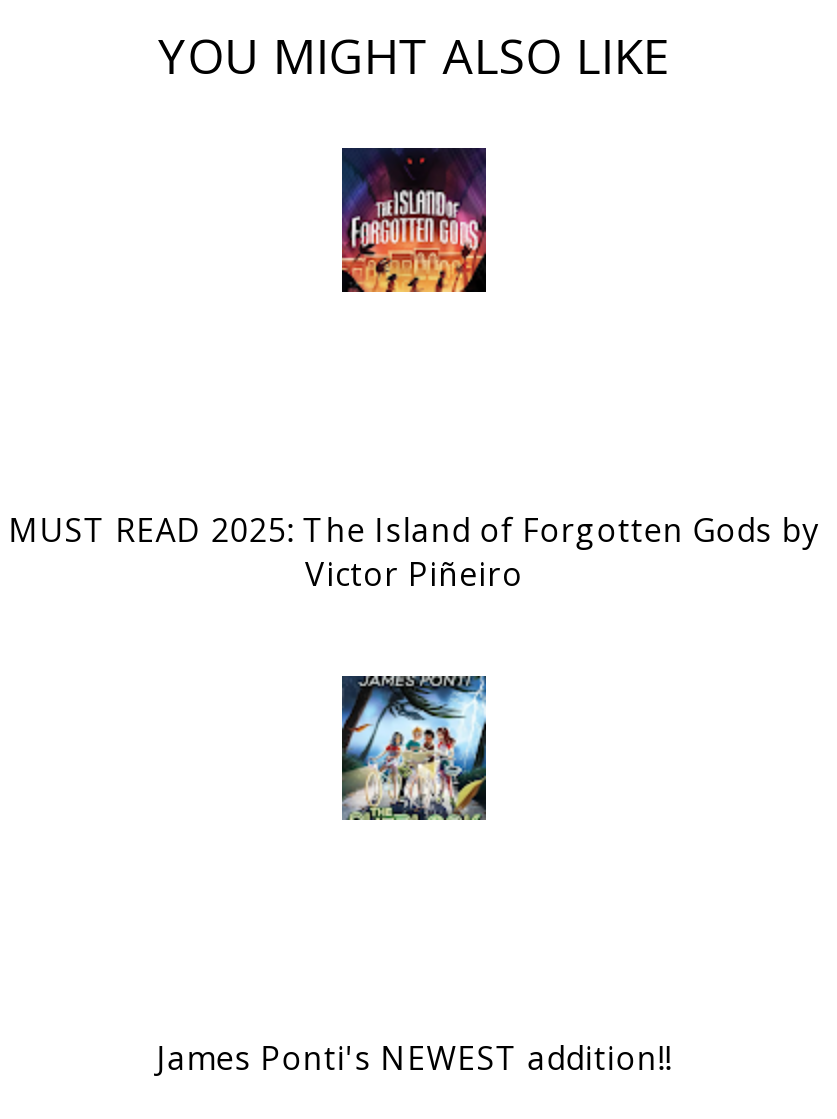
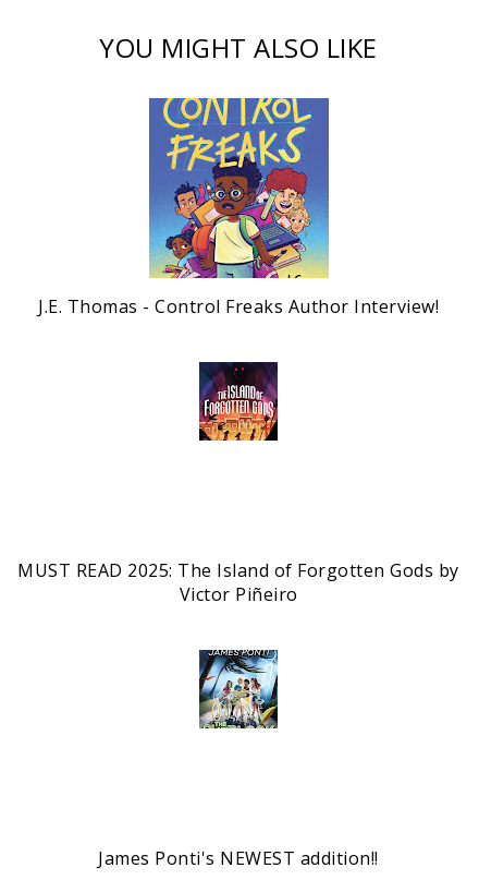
+ [image]
+ J.E. Thomas - Control Freaks Author Interview!
